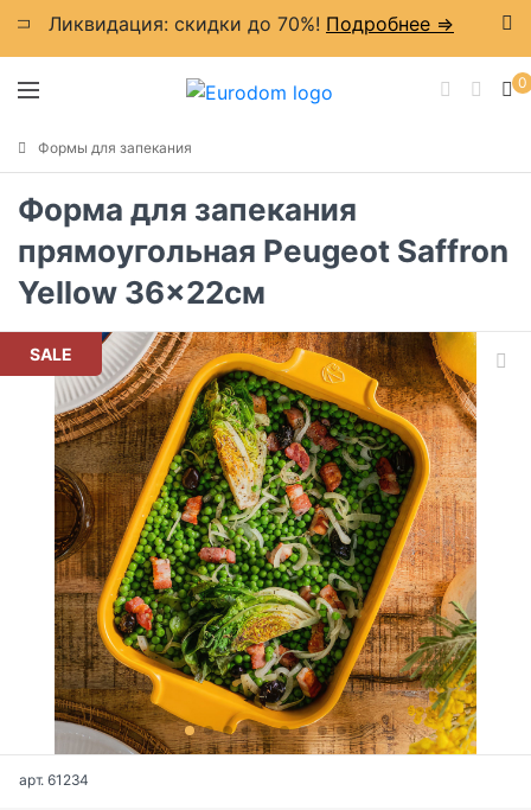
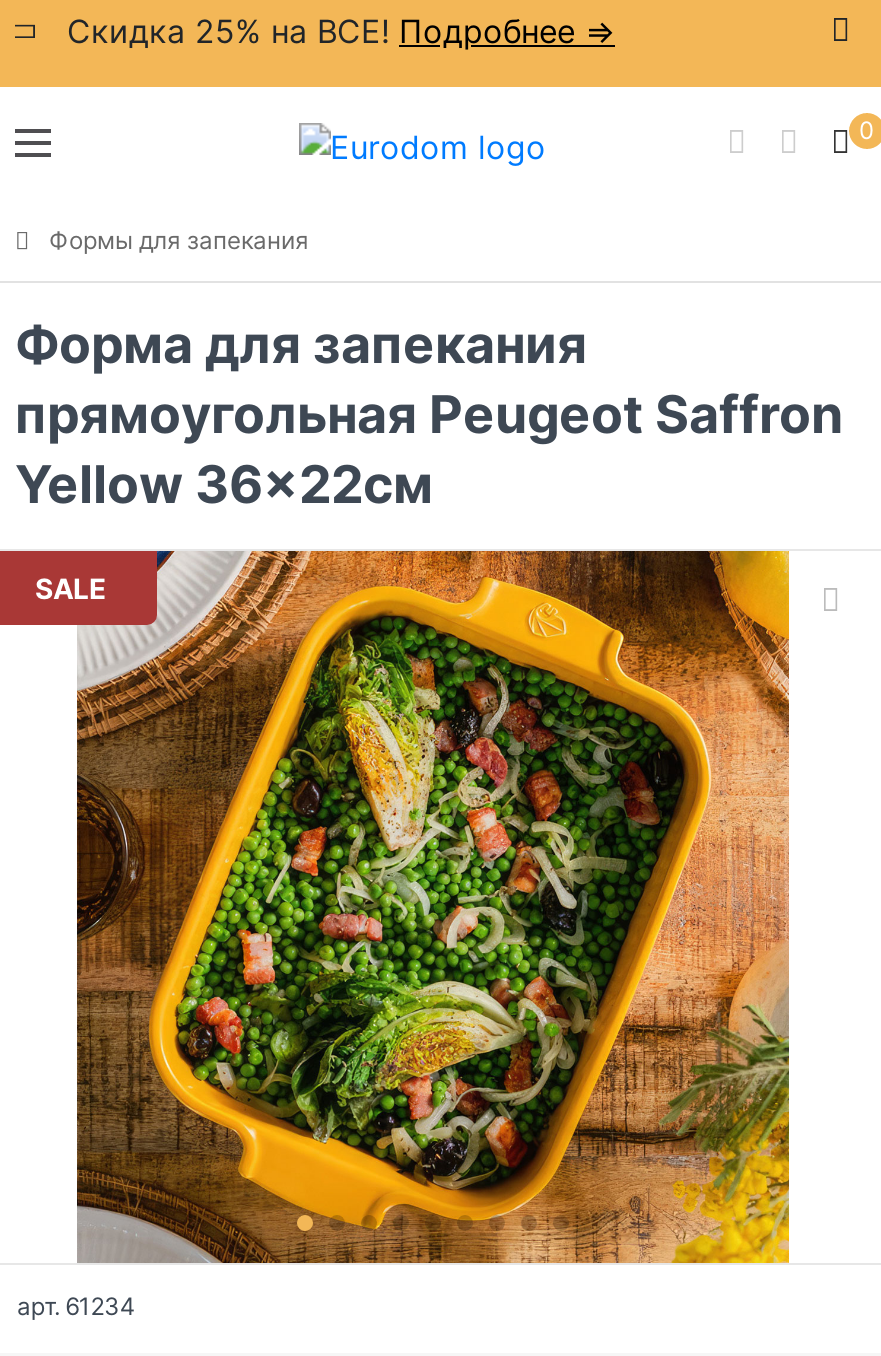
- Ликвидация: cкидки до 70%! Подробнее =>
+ Скидка 25% на ВСЕ! Подробнее =>
